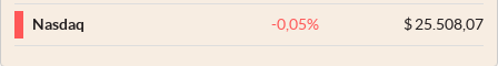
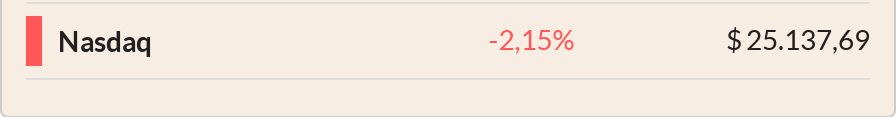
- -0,05%
- $ 25.508,07
+ -2,15%
+ $ 25.137,69
